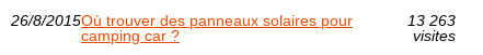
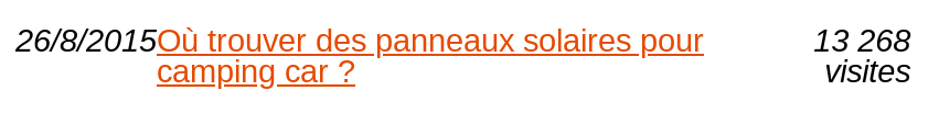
- 13 263
+ 13 268
